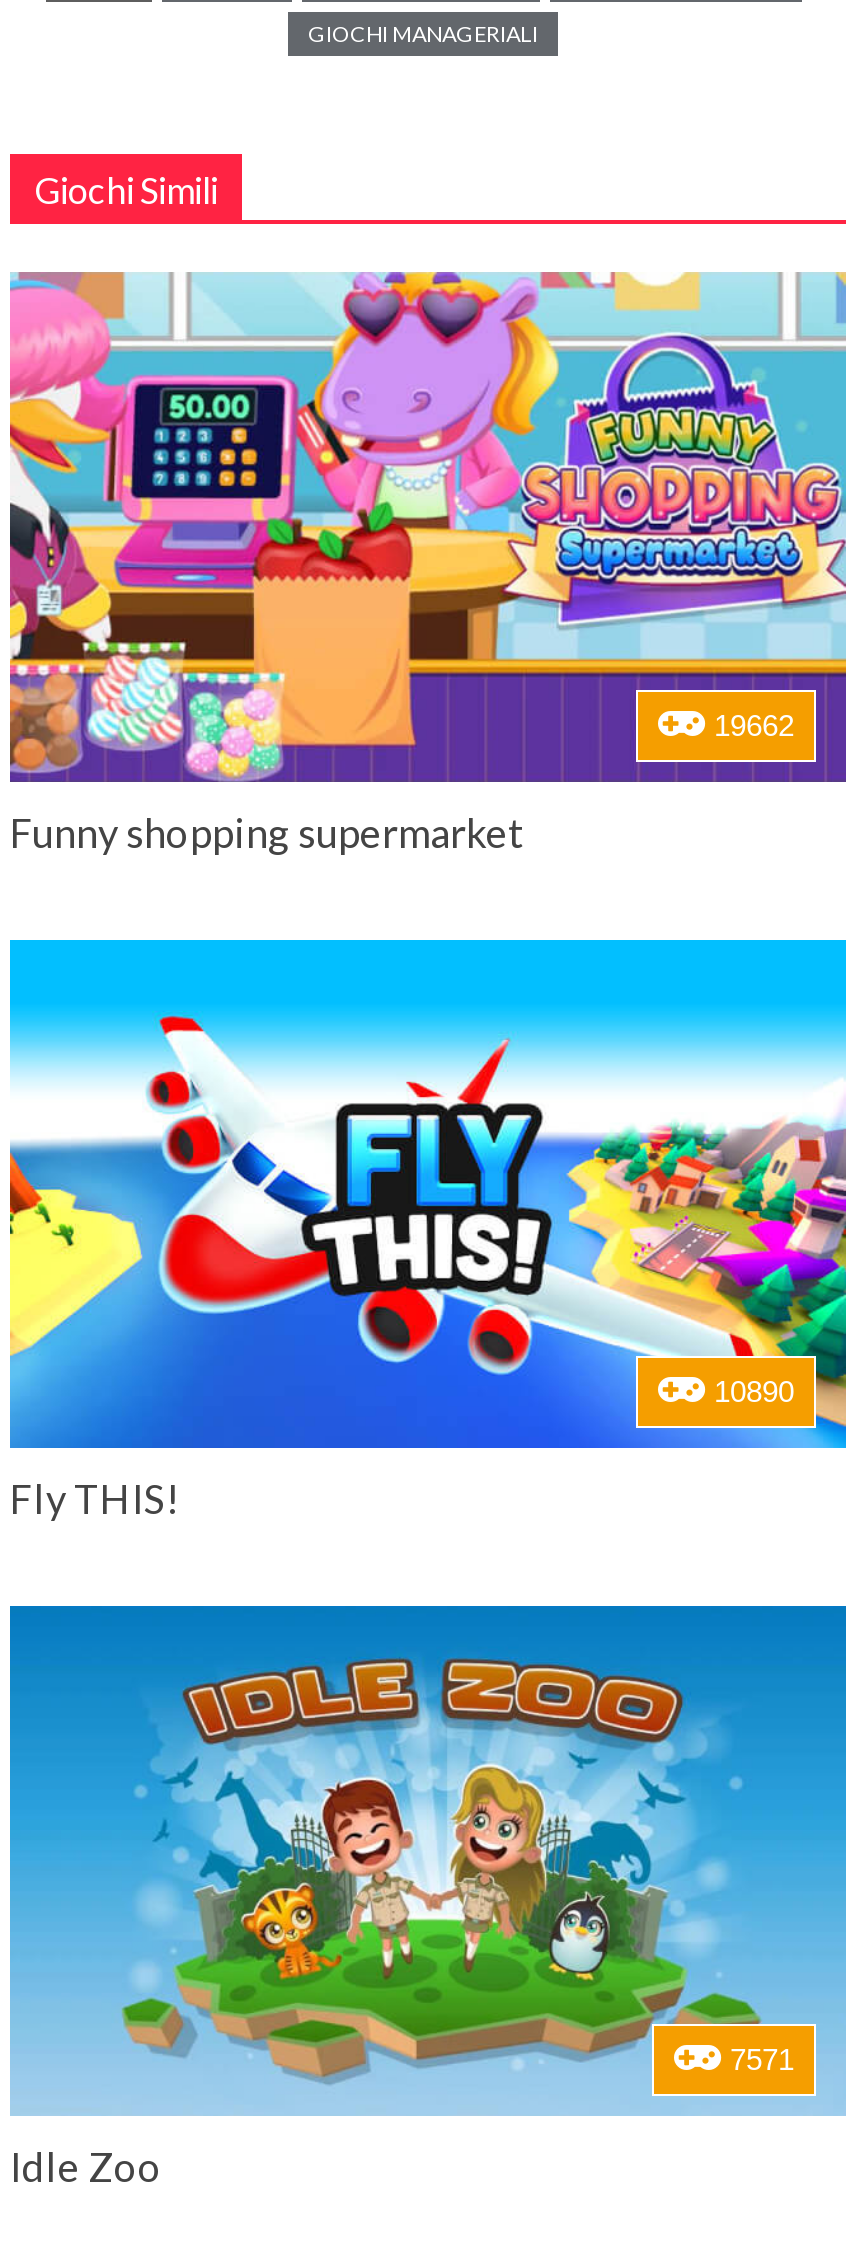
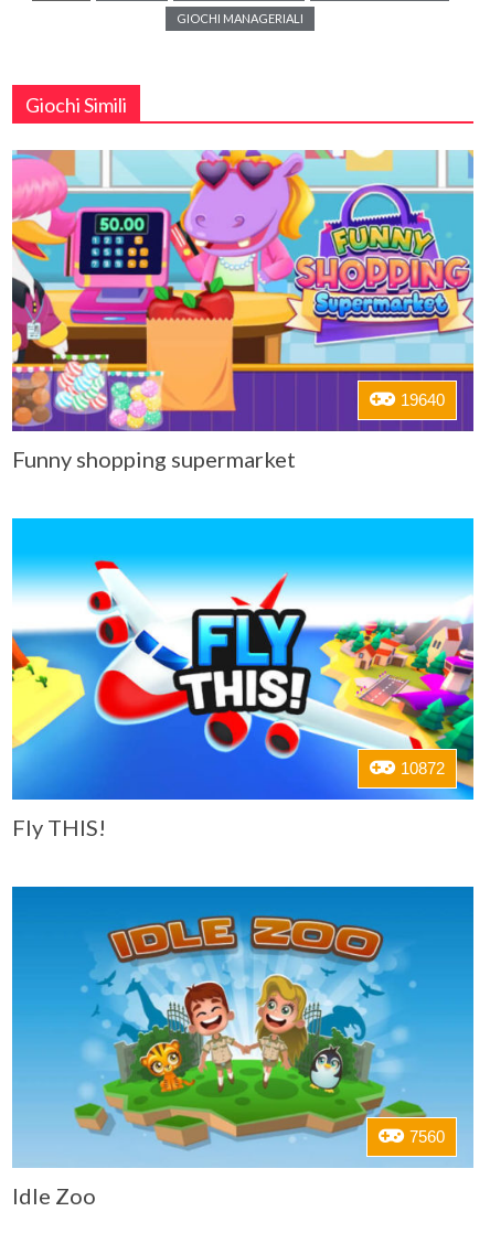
- 19662
+ 19640

- 10890
+ 10872

- 7571
+ 7560
